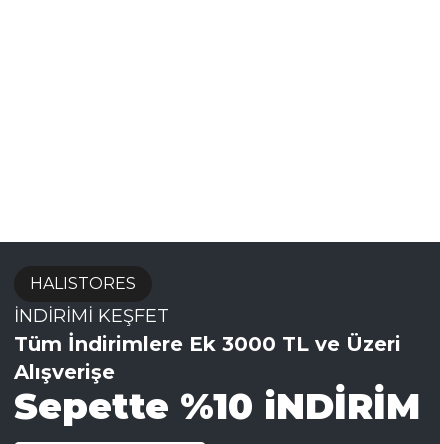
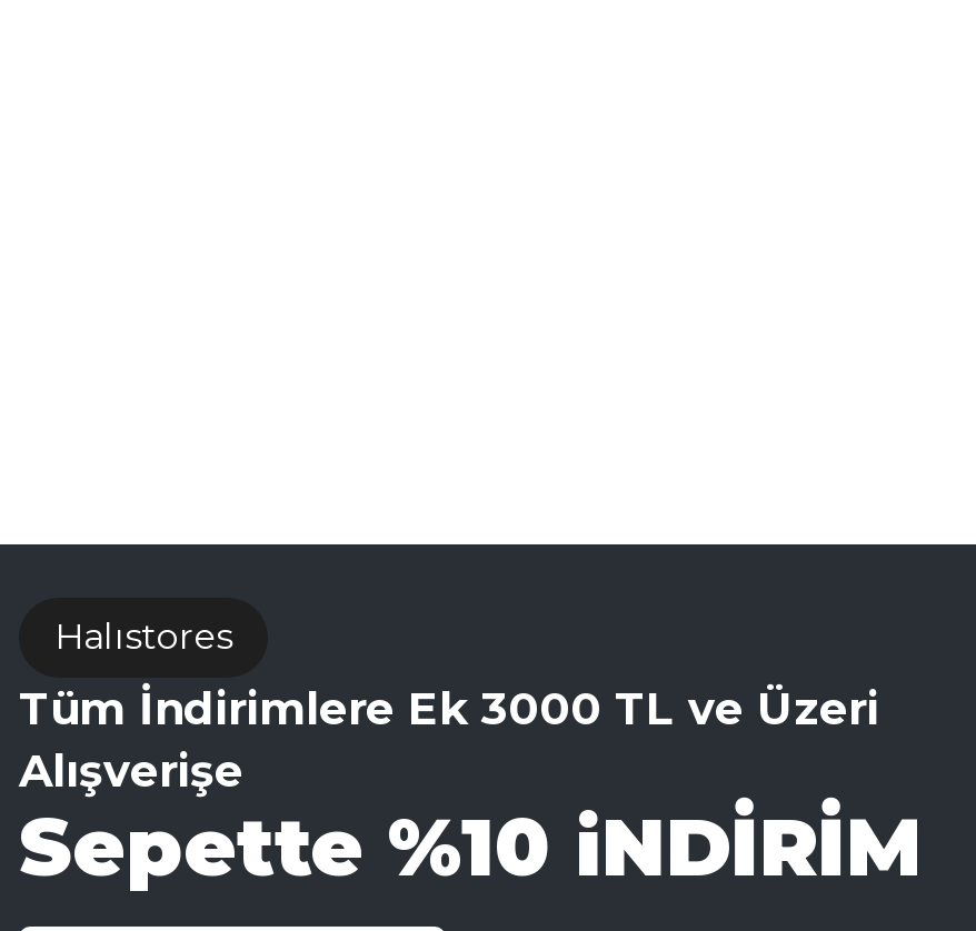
- HALISTORES
- İNDİRİMİ KEŞFET
+ Halıstores
